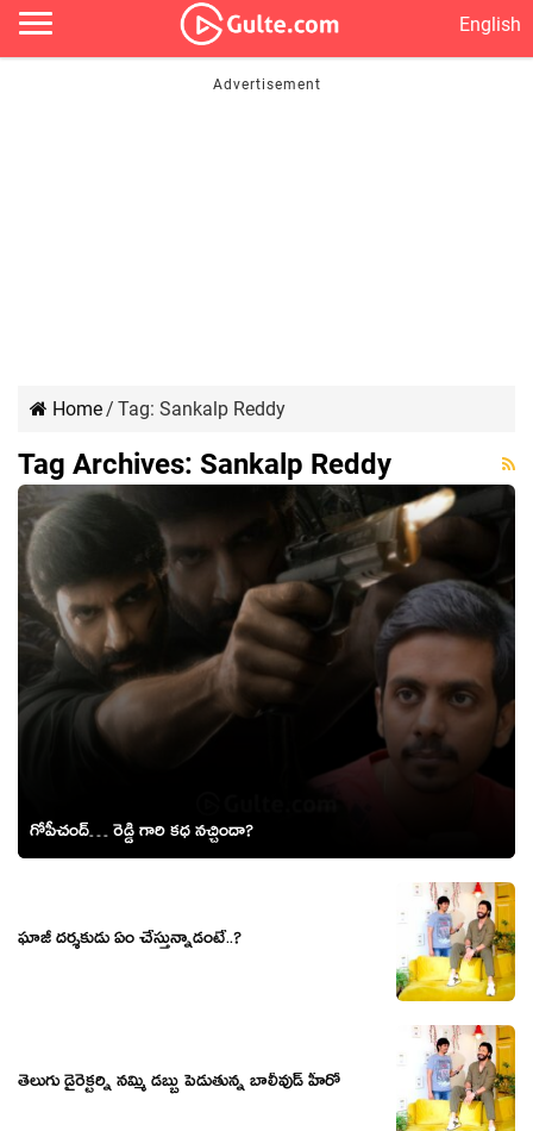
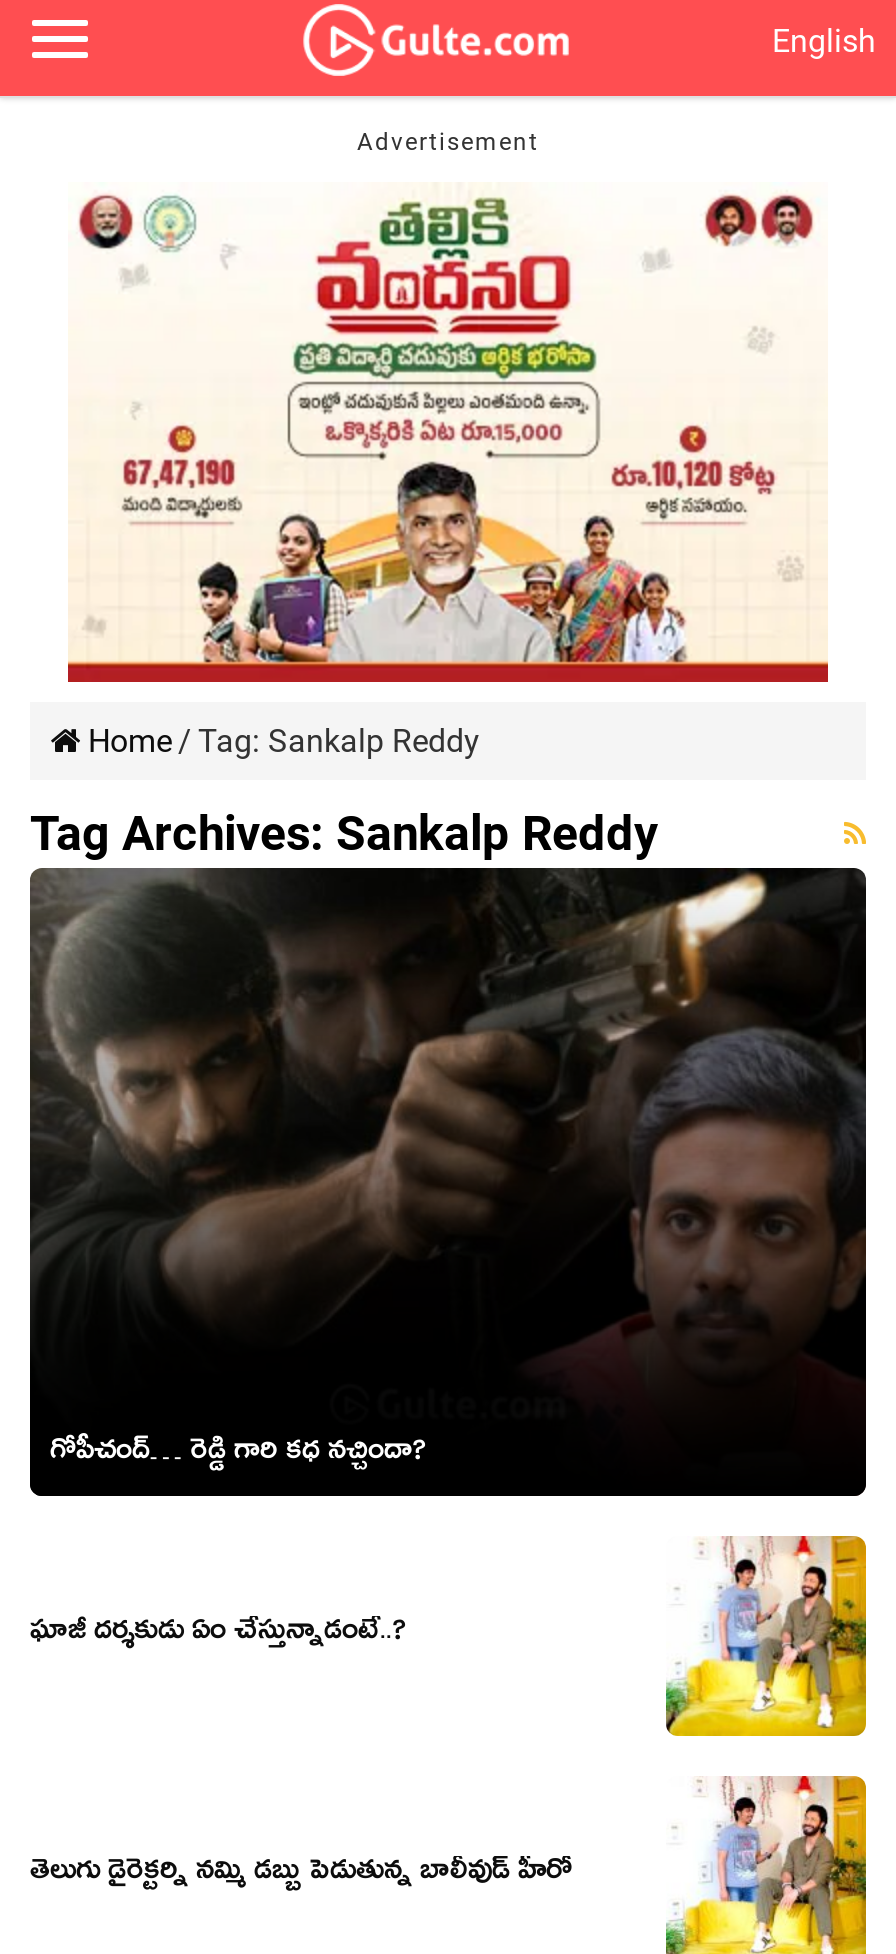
+ [image]
